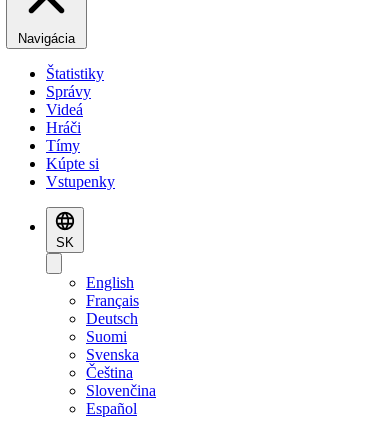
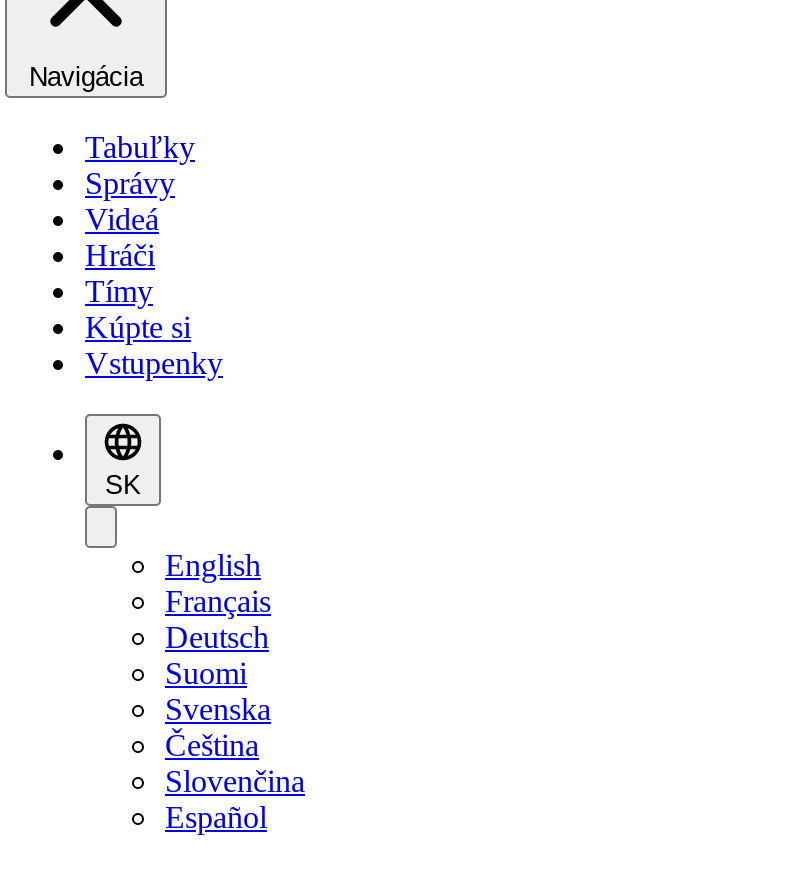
- Štatistiky
+ Tabuľky
